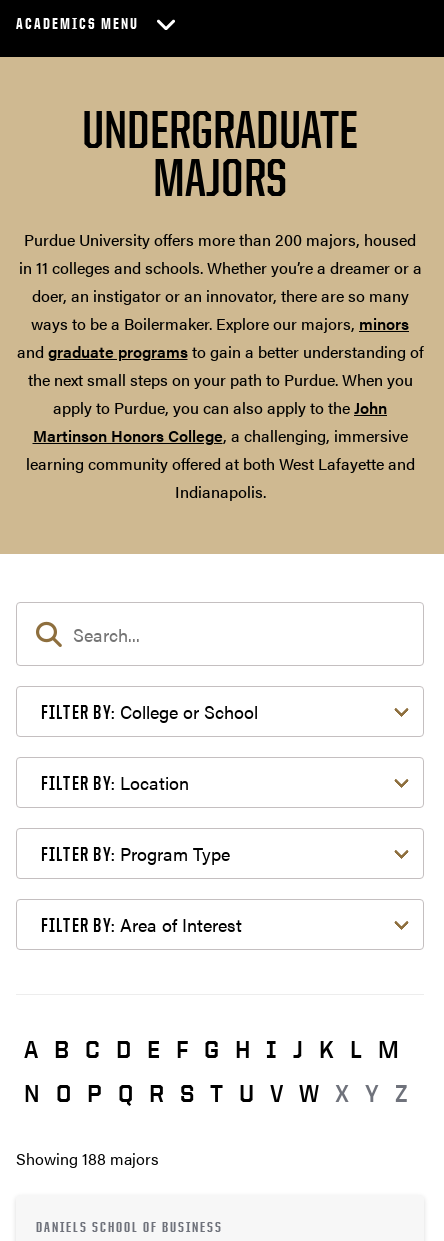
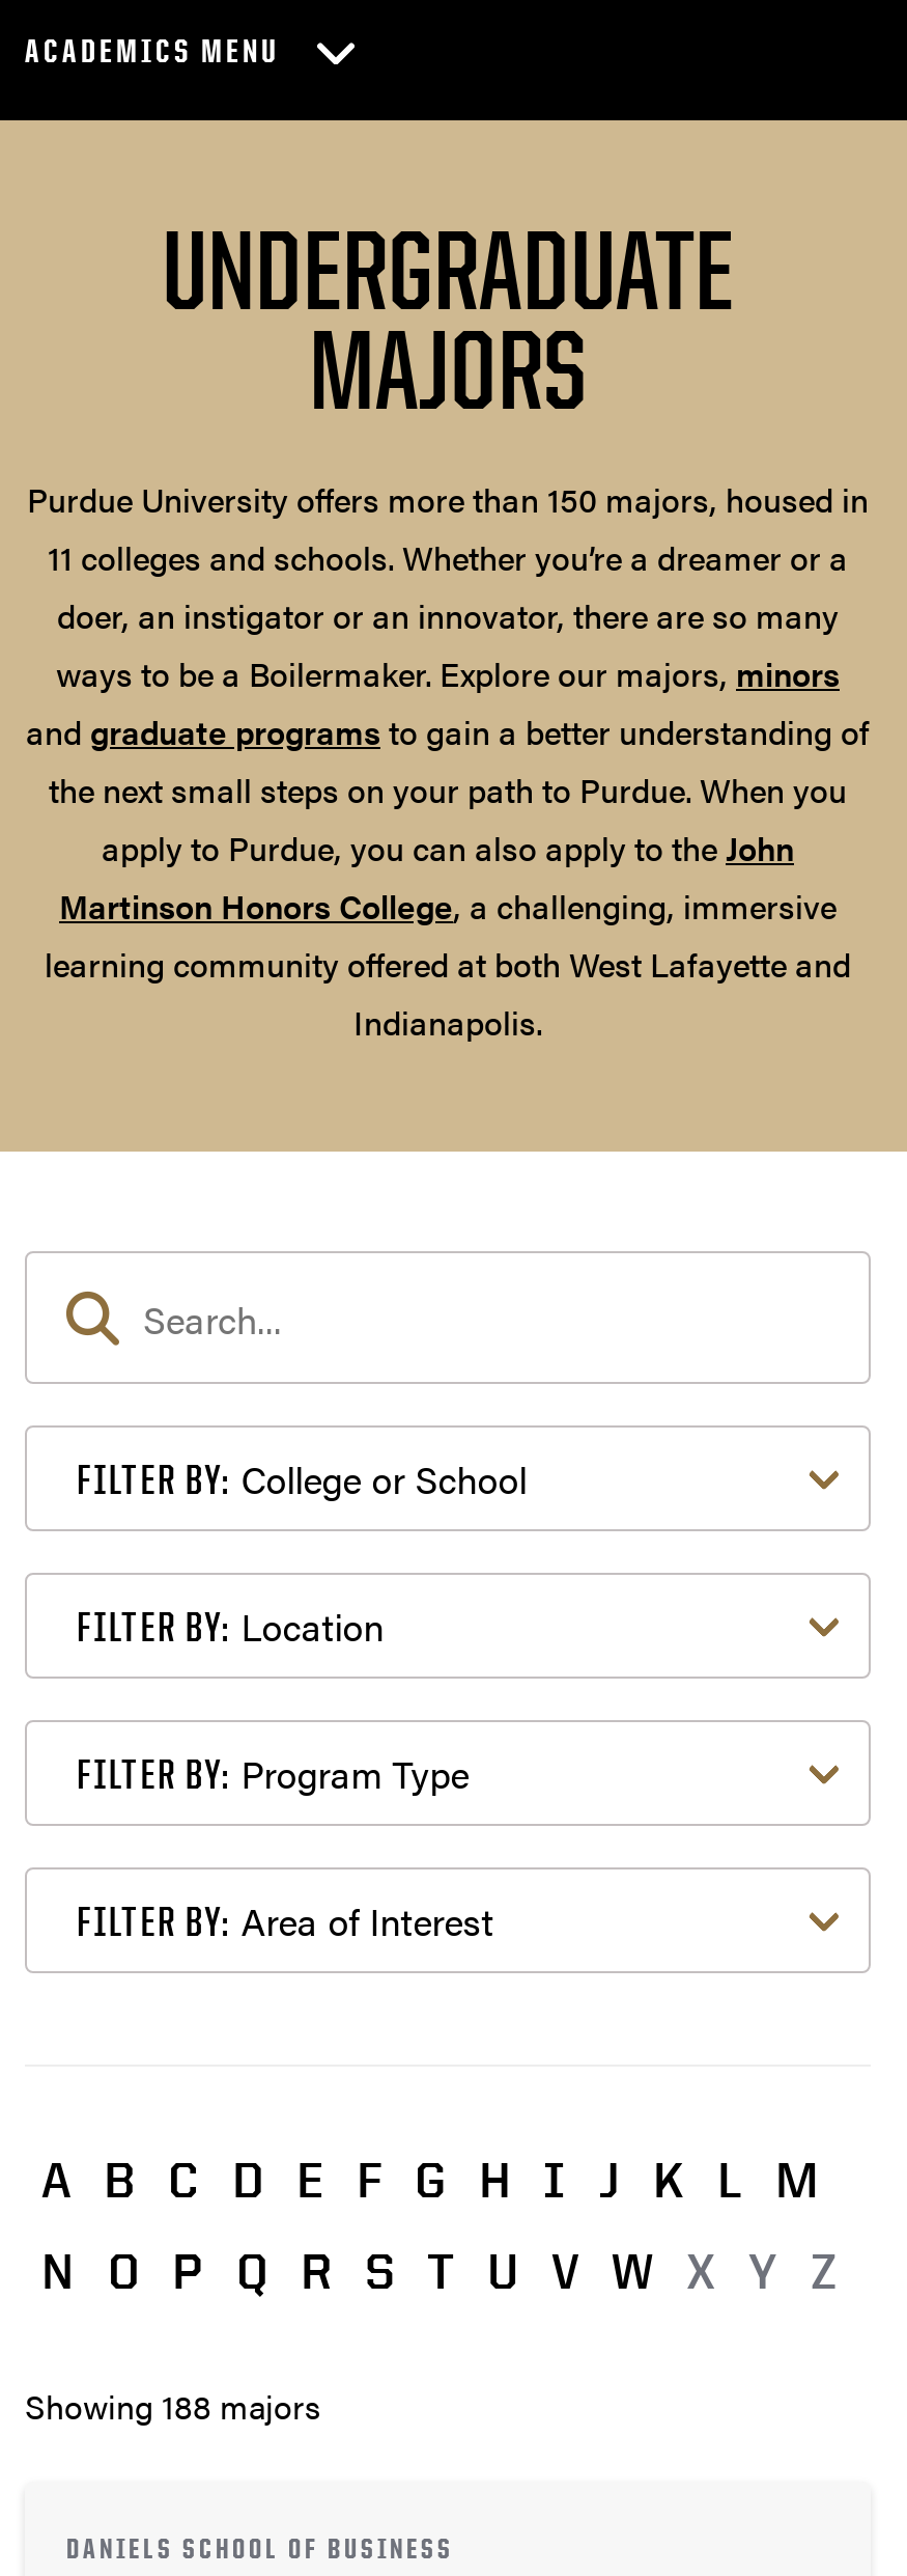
- Purdue University offers more than 200 majors, housed
- in 11 colleges and schools. Whether you’re a dreamer or a
+ Purdue University offers more than 150 majors, housed in
+ 11 colleges and schools. Whether you’re a dreamer or a
